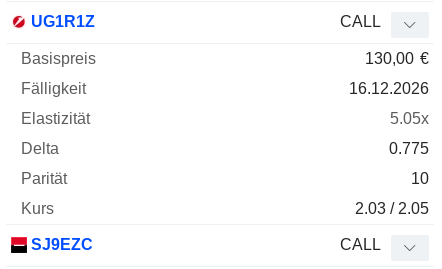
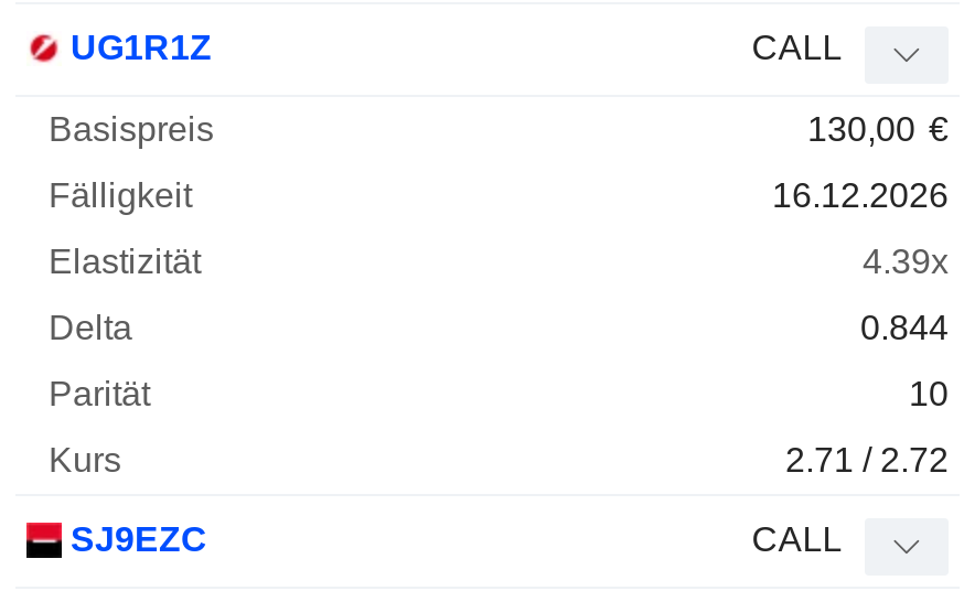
- 5.05x
+ 4.39x

- 0.775
+ 0.844

- 2.03 / 2.05
+ 2.71 / 2.72
